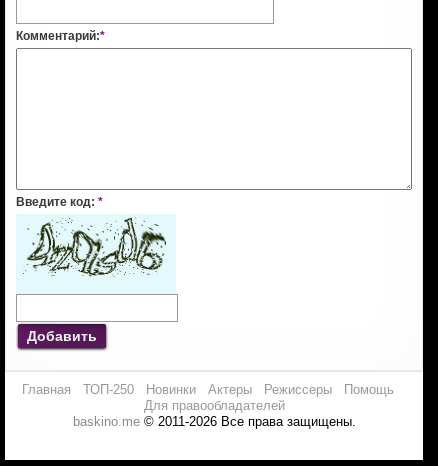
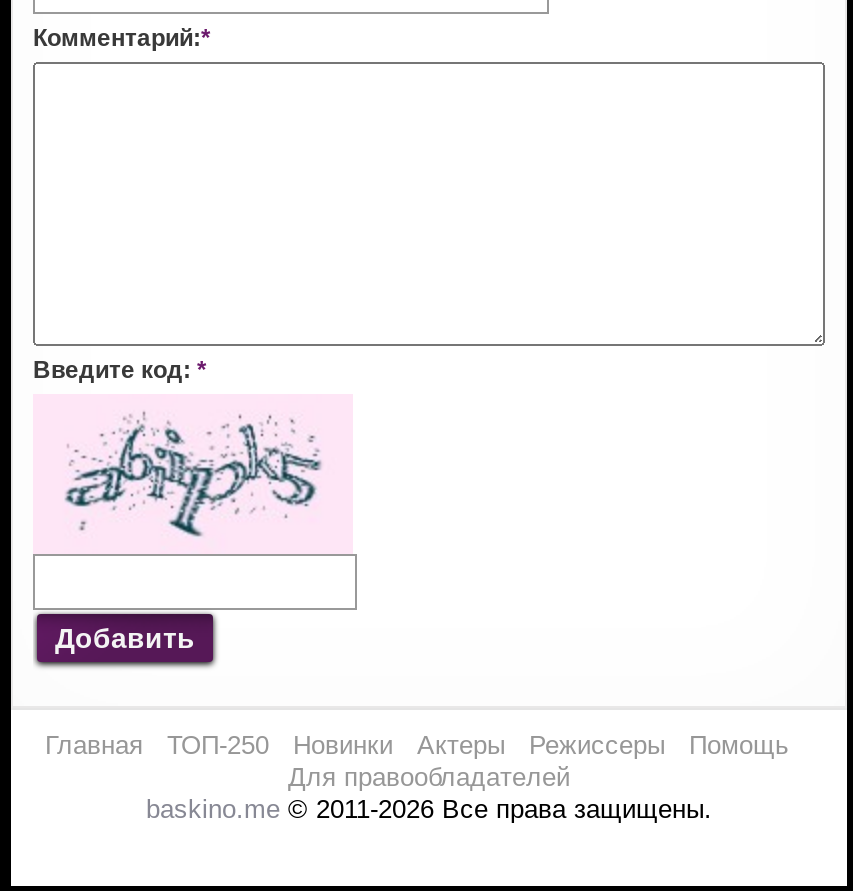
- [image]
+ [image]
